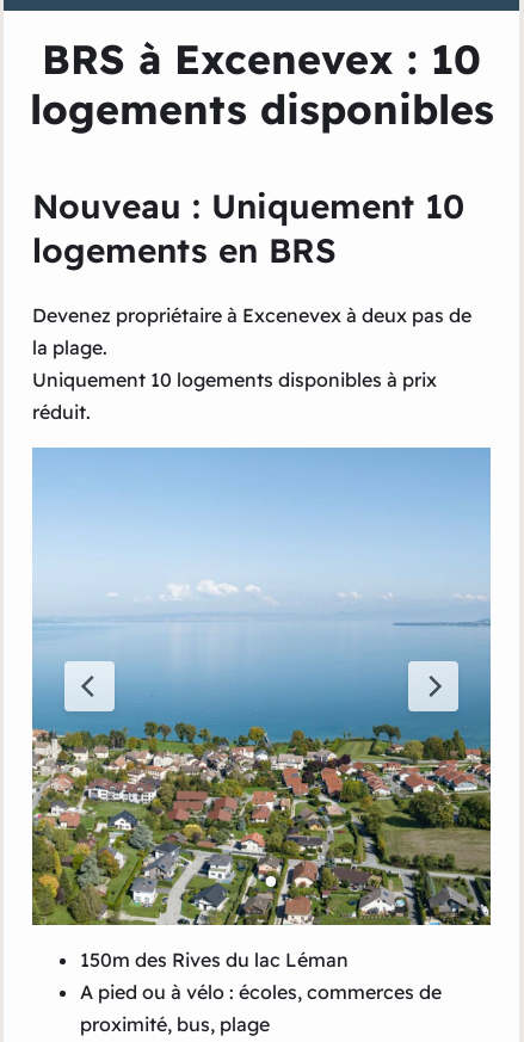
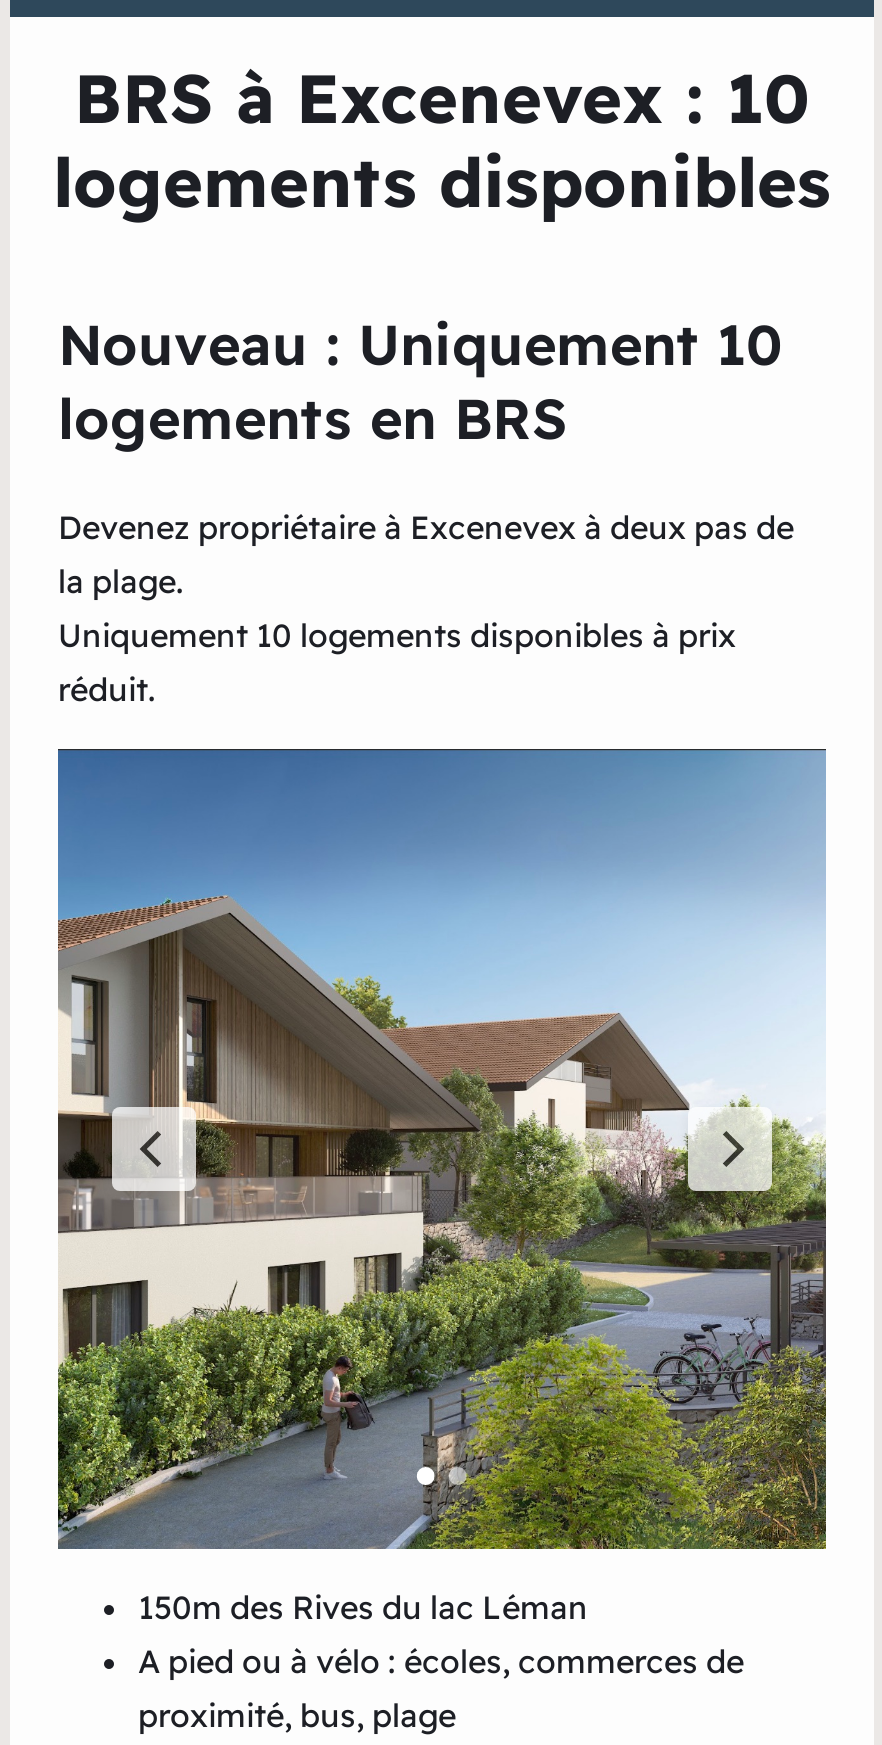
- [image]
+ [image]
